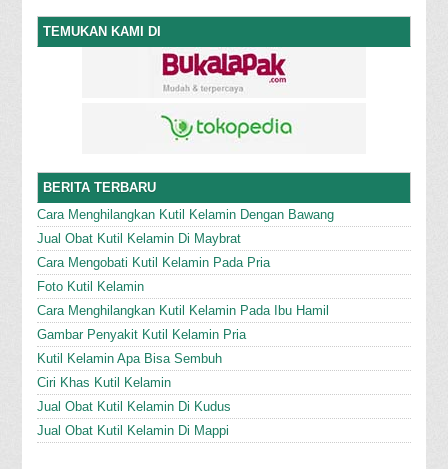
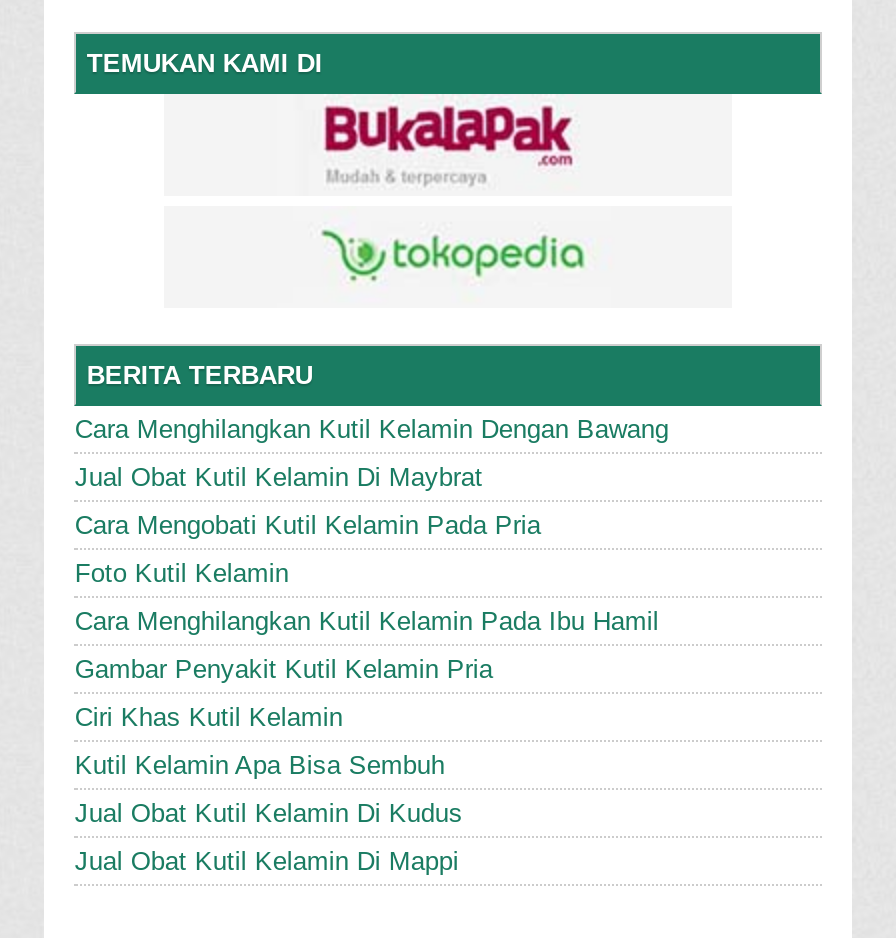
moved down: Kutil Kelamin Apa Bisa Sembuh

moved up: Ciri Khas Kutil Kelamin
